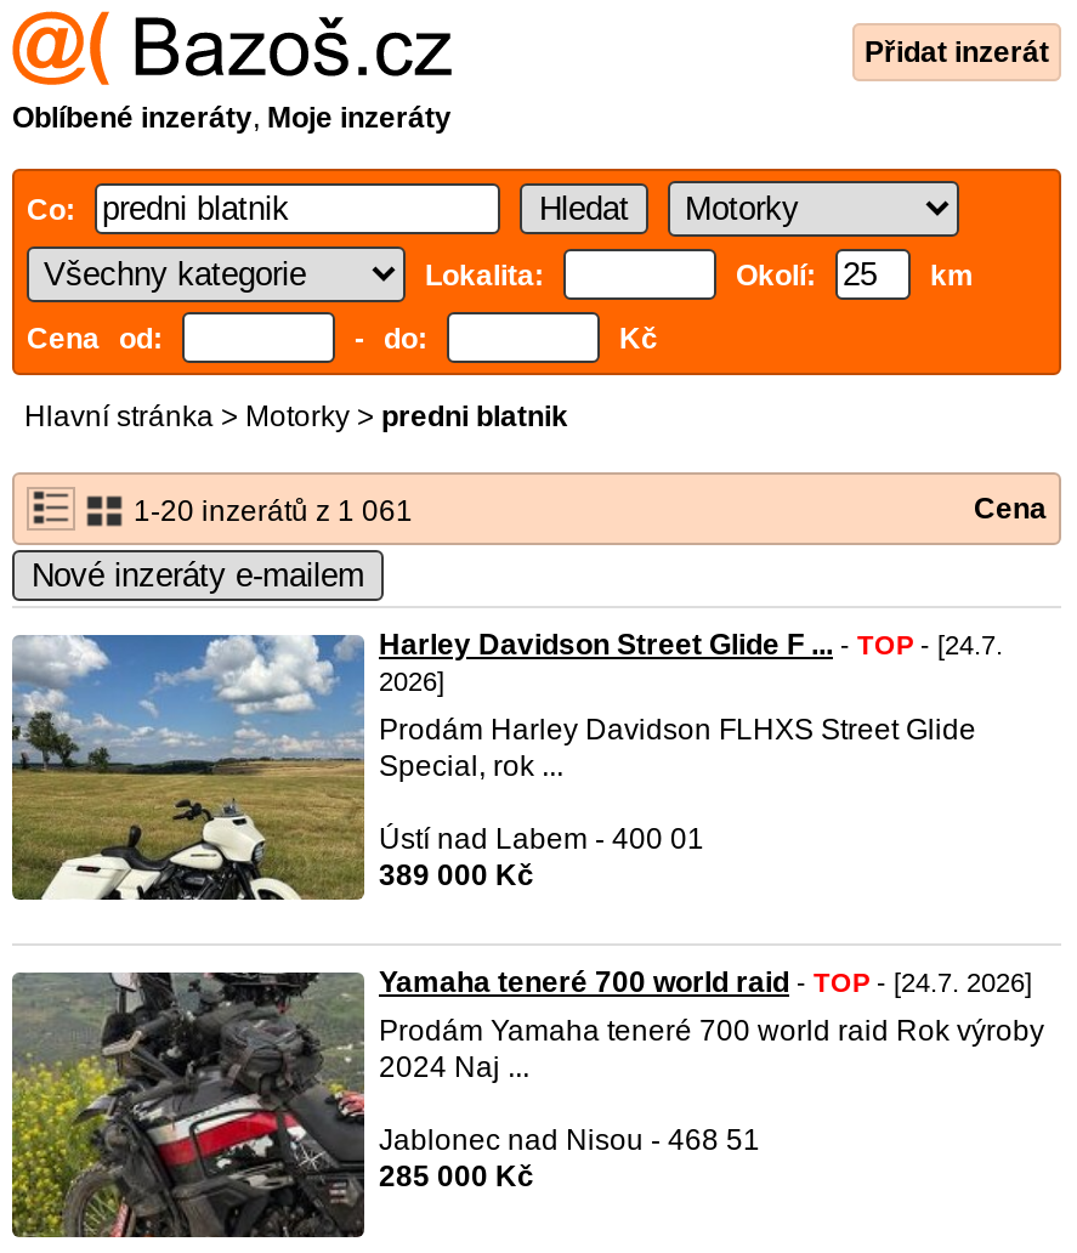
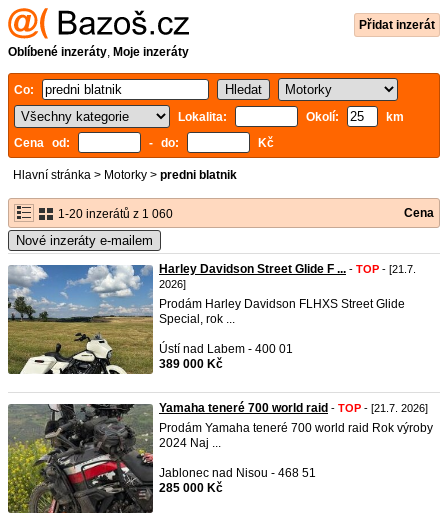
- 1-20 inzerátů z 1 061
+ 1-20 inzerátů z 1 060

- Harley Davidson Street Glide F ... - TOP - [24.7.
+ Harley Davidson Street Glide F ... - TOP - [21.7.

- Yamaha teneré 700 world raid - TOP - [24.7. 2026]
+ Yamaha teneré 700 world raid - TOP - [21.7. 2026]
